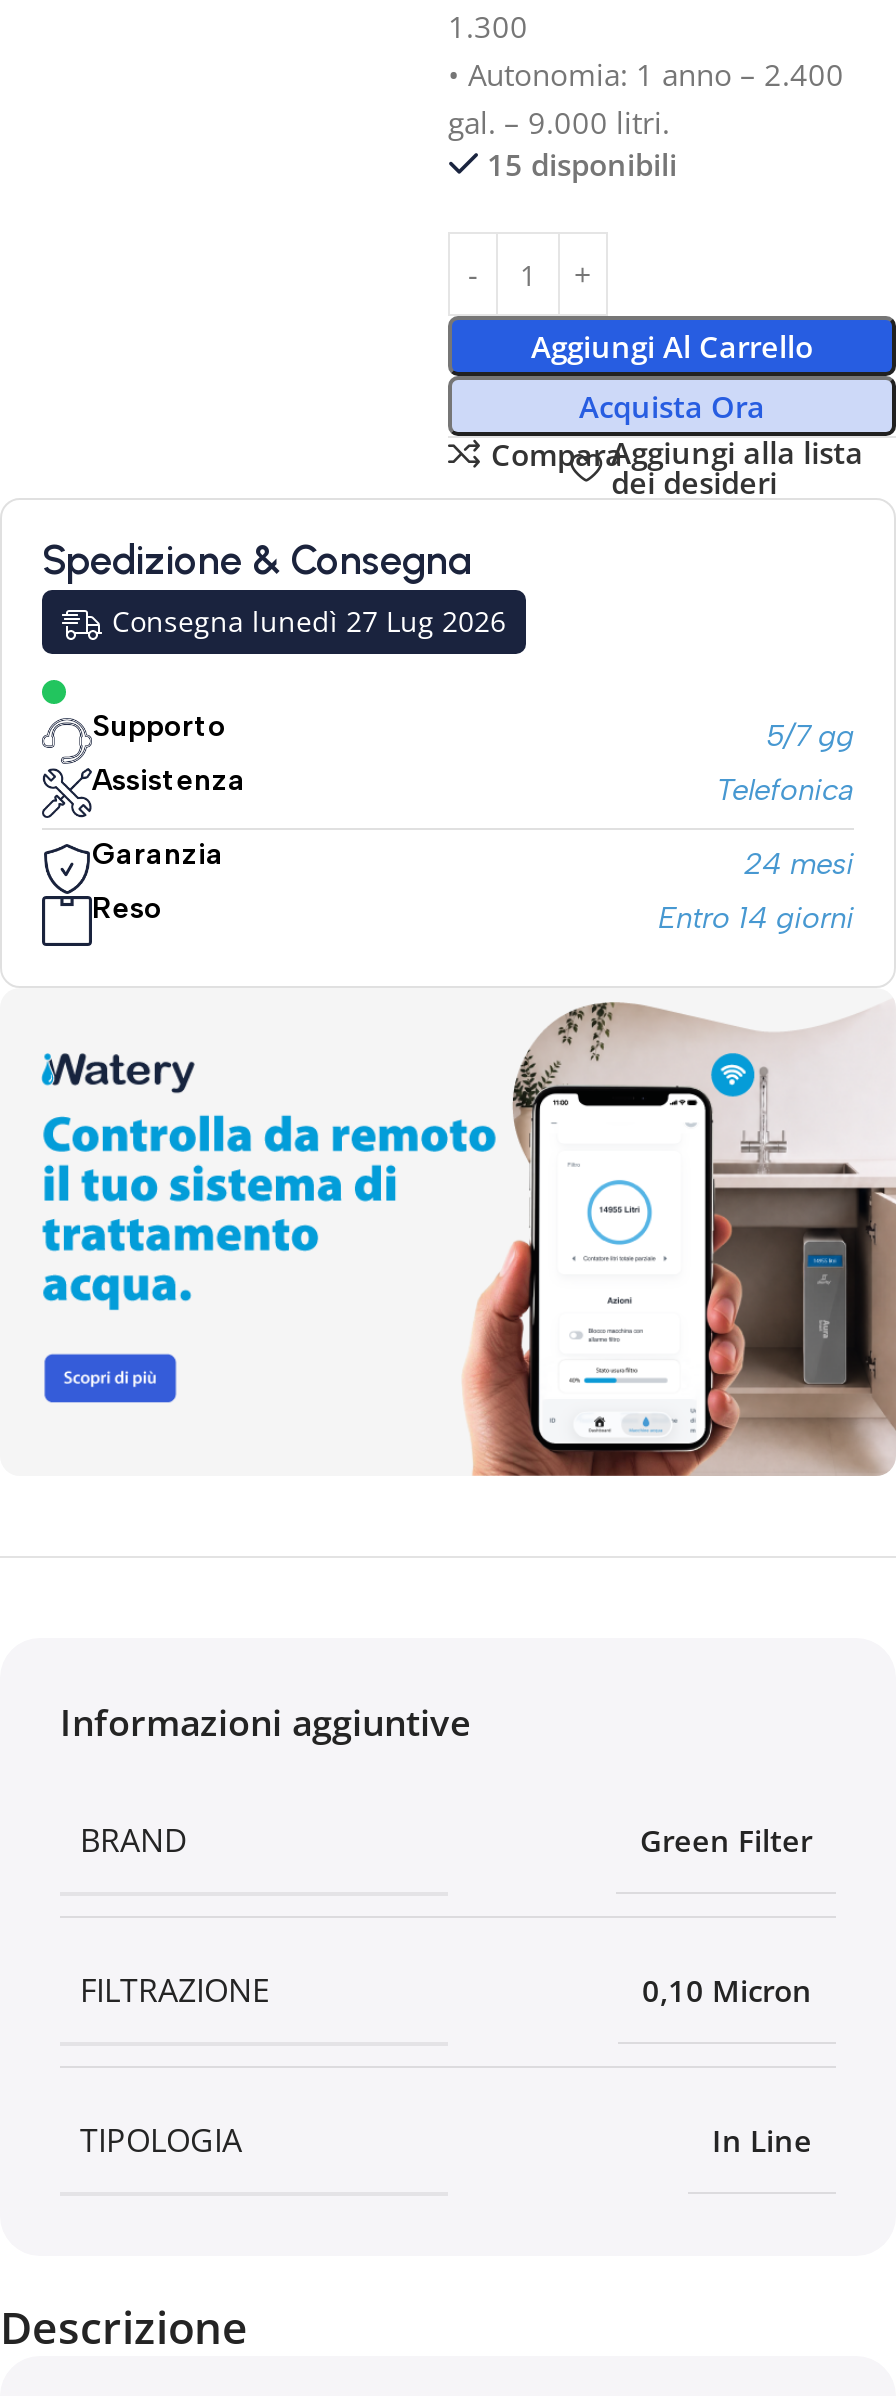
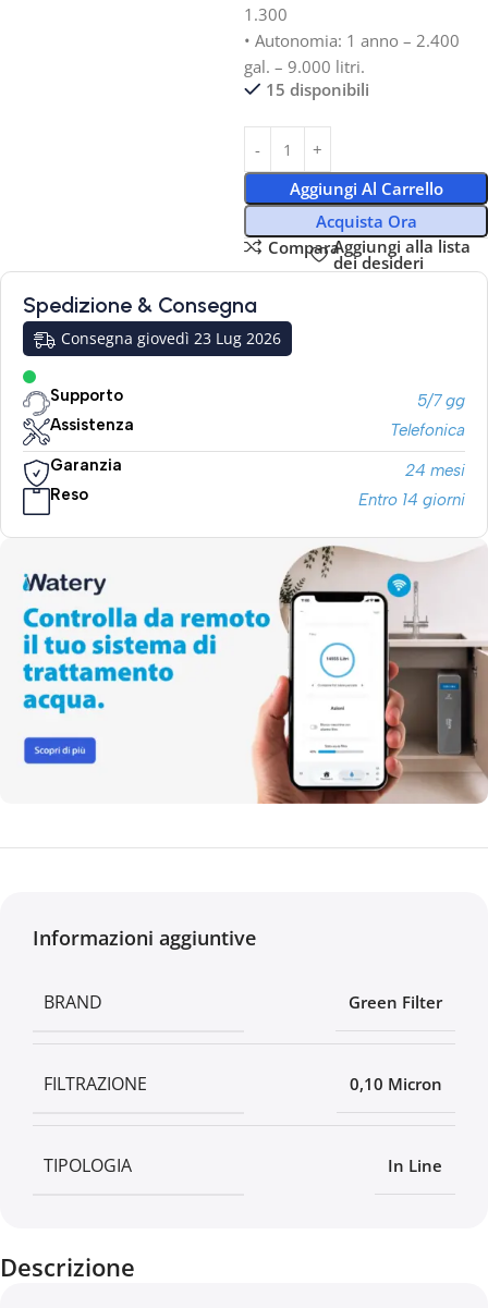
- Consegna lunedì 27 Lug 2026
+ Consegna giovedì 23 Lug 2026
